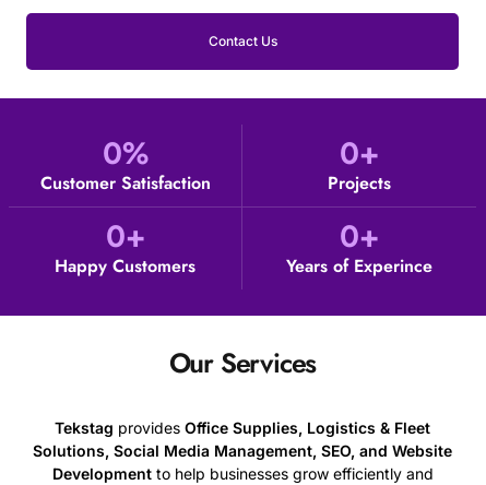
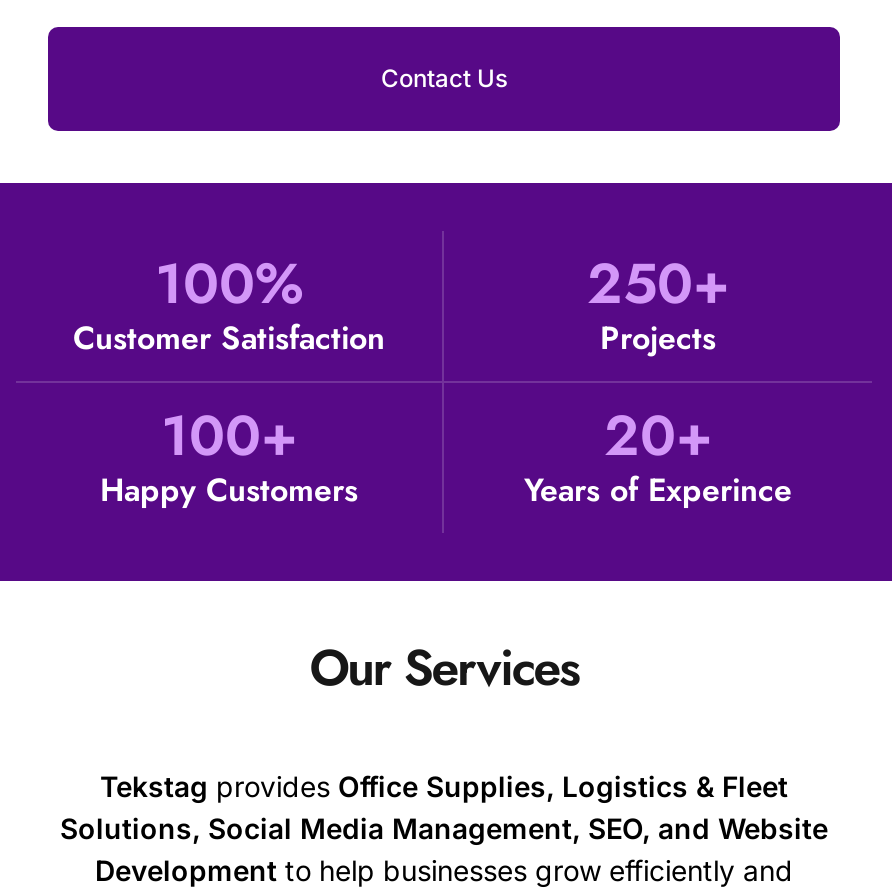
- 0%
+ 100%

- 0+
+ 250+

- 0+
+ 100+

- 0+
+ 20+
